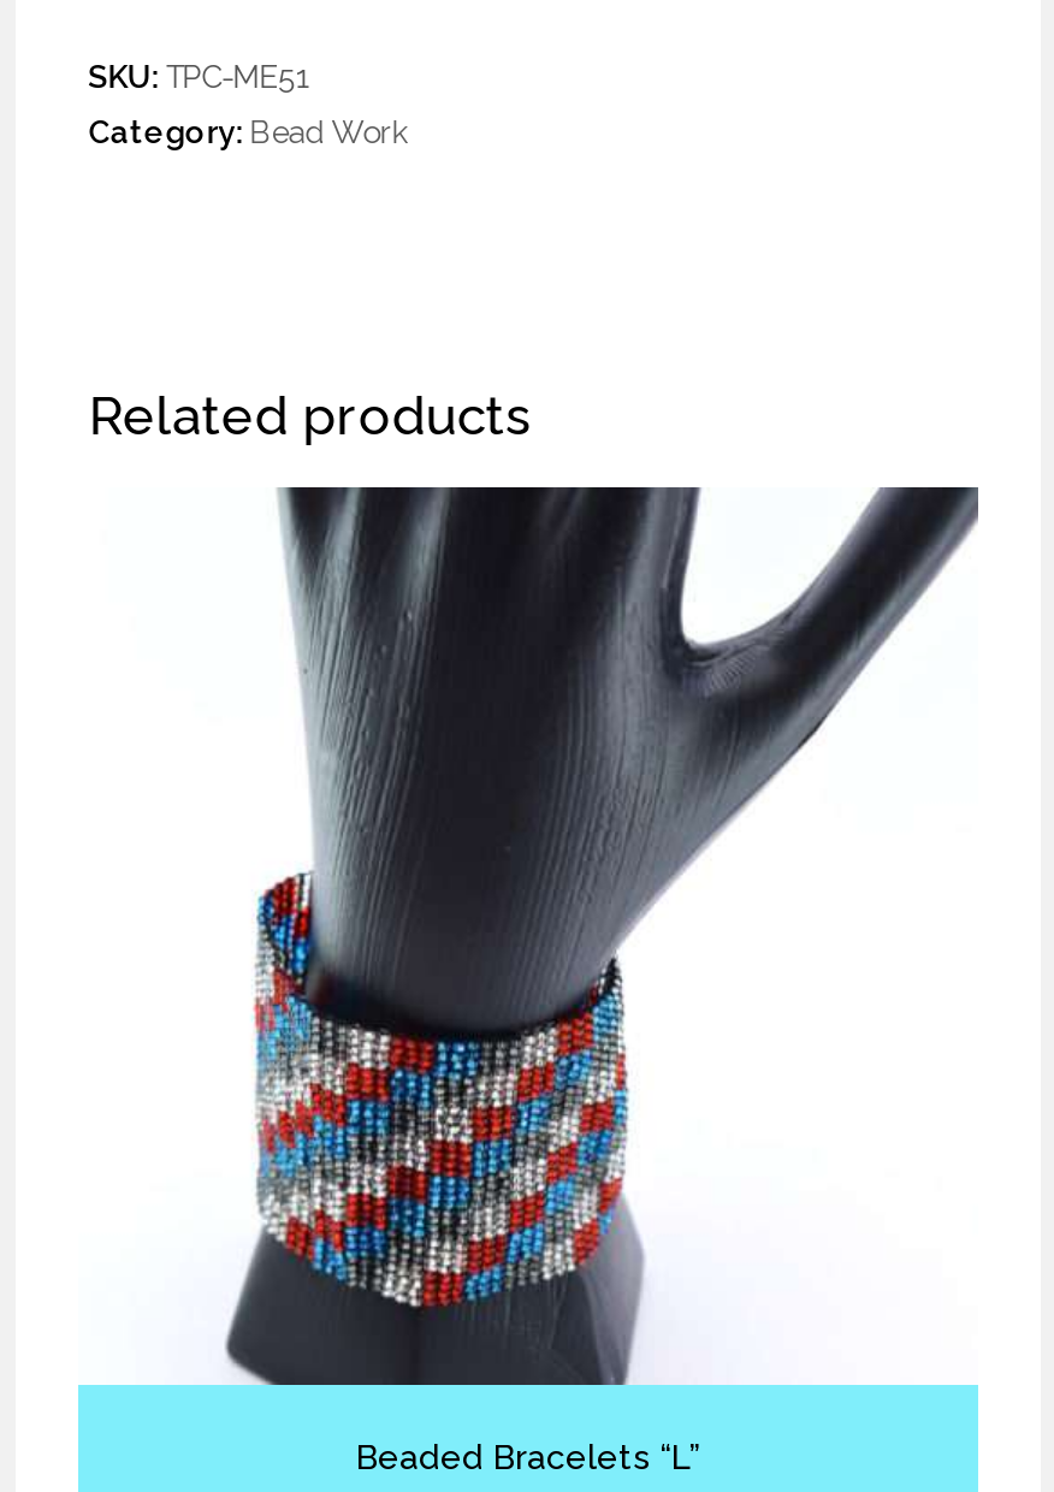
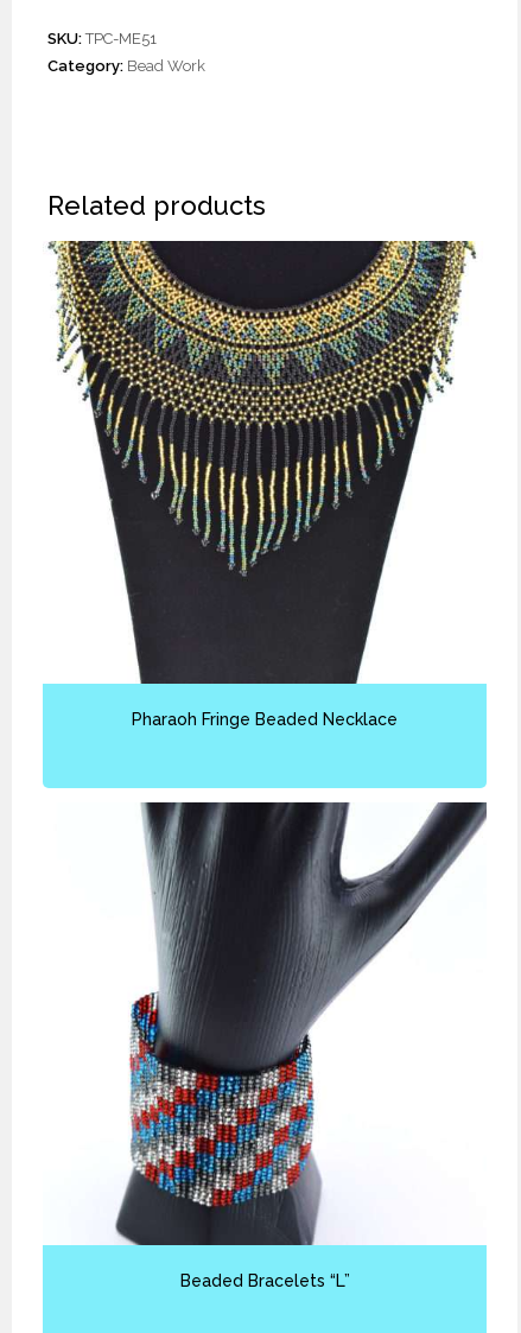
+ [image]
+ Pharaoh Fringe Beaded Necklace
